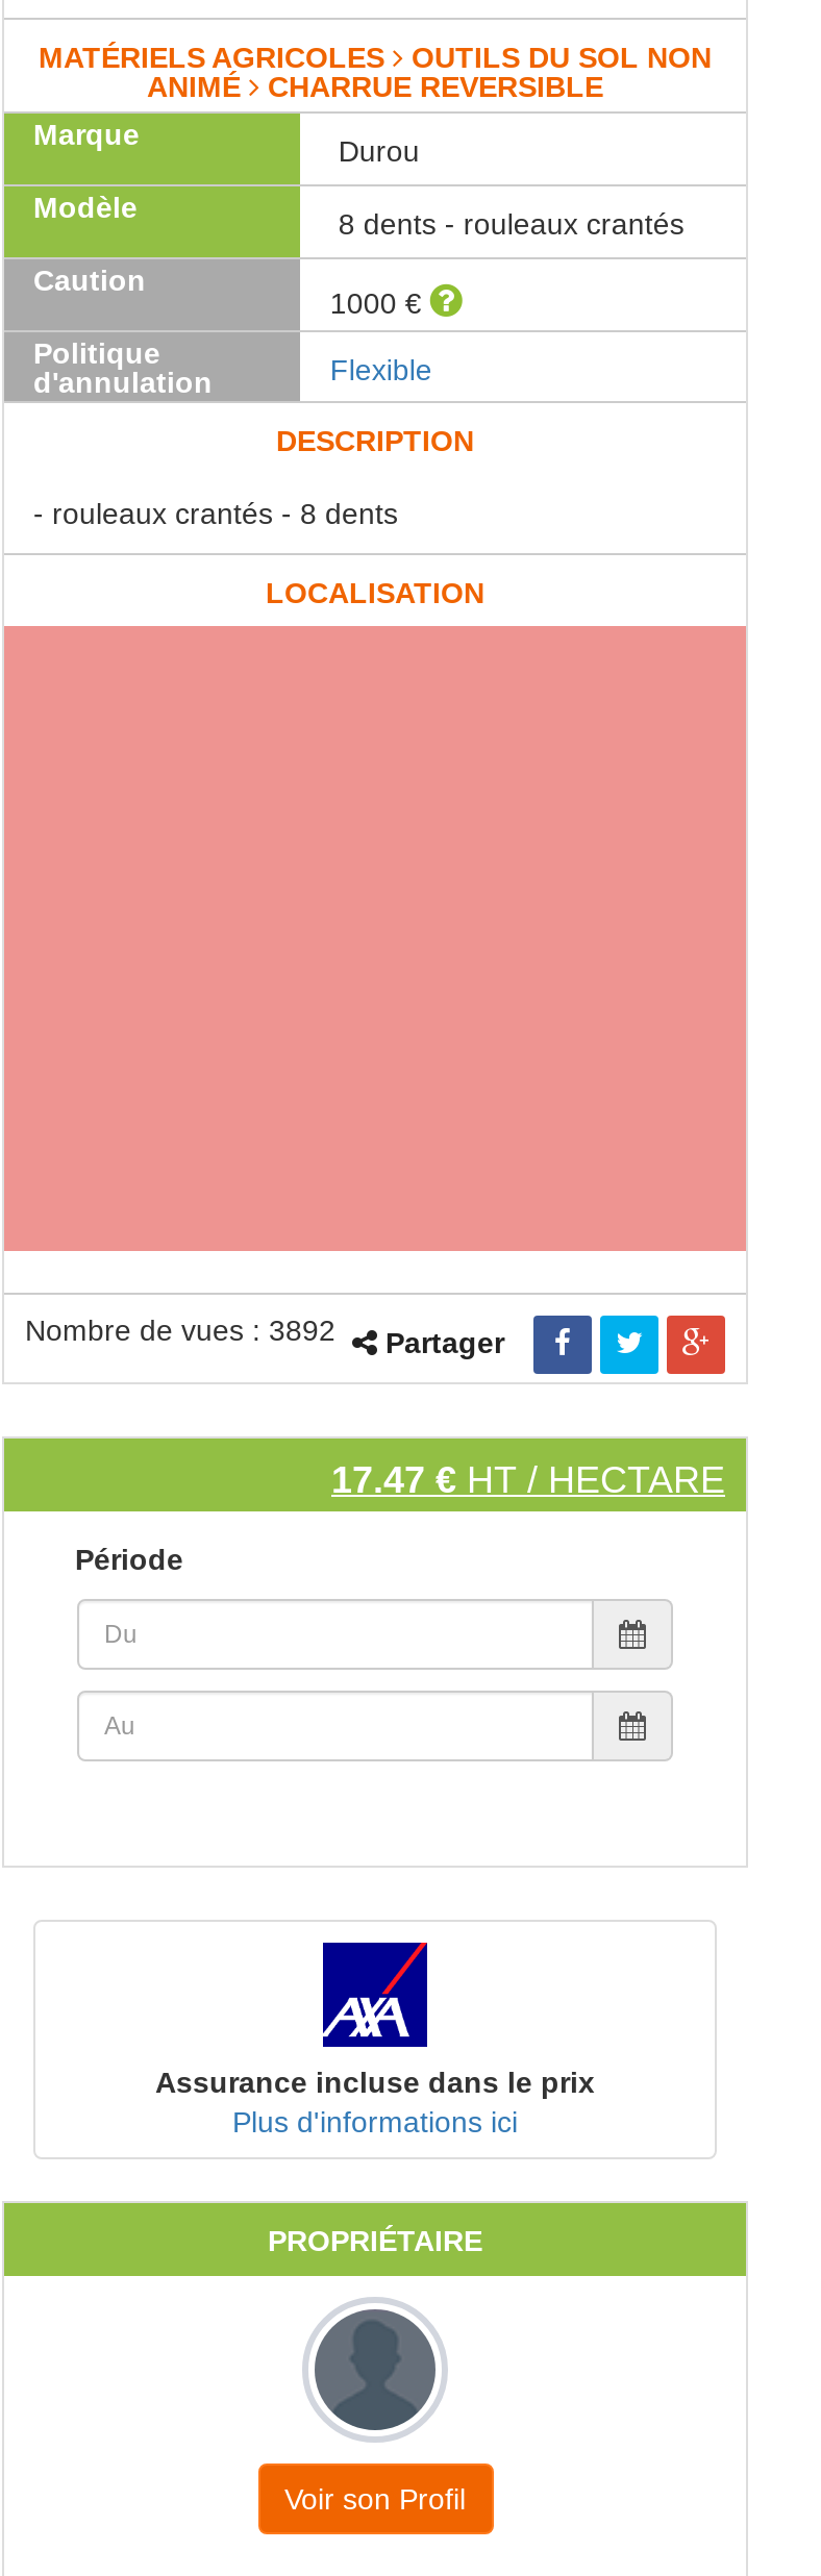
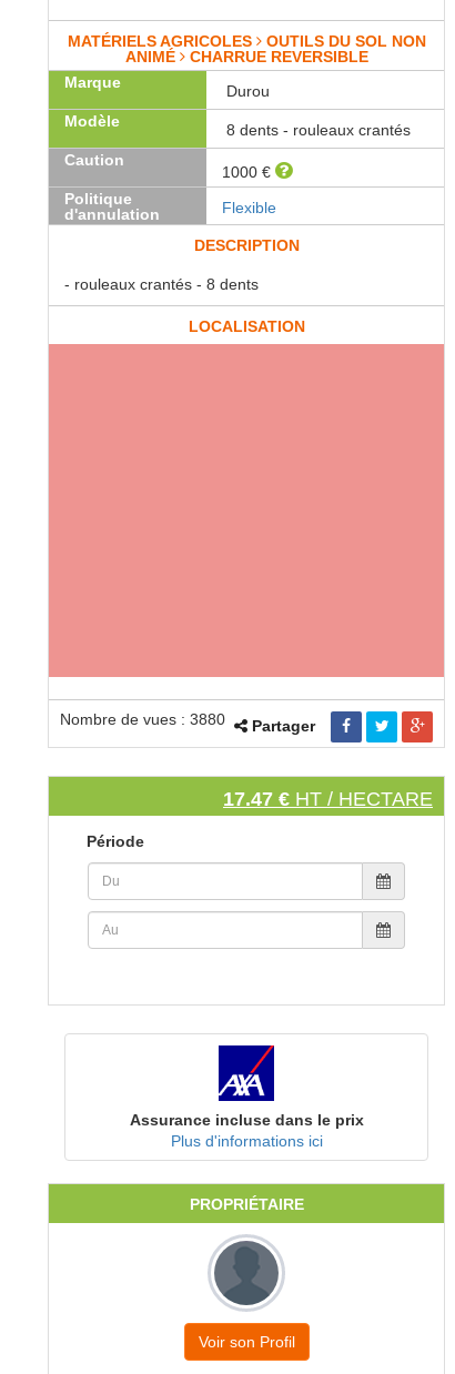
- Nombre de vues : 3892
+ Nombre de vues : 3880
